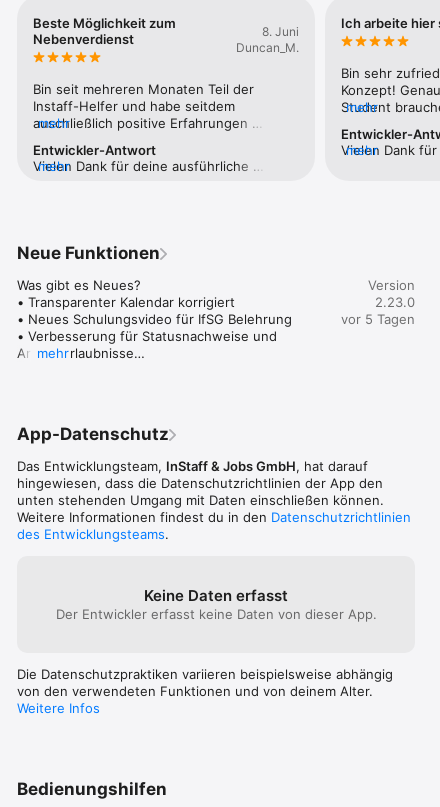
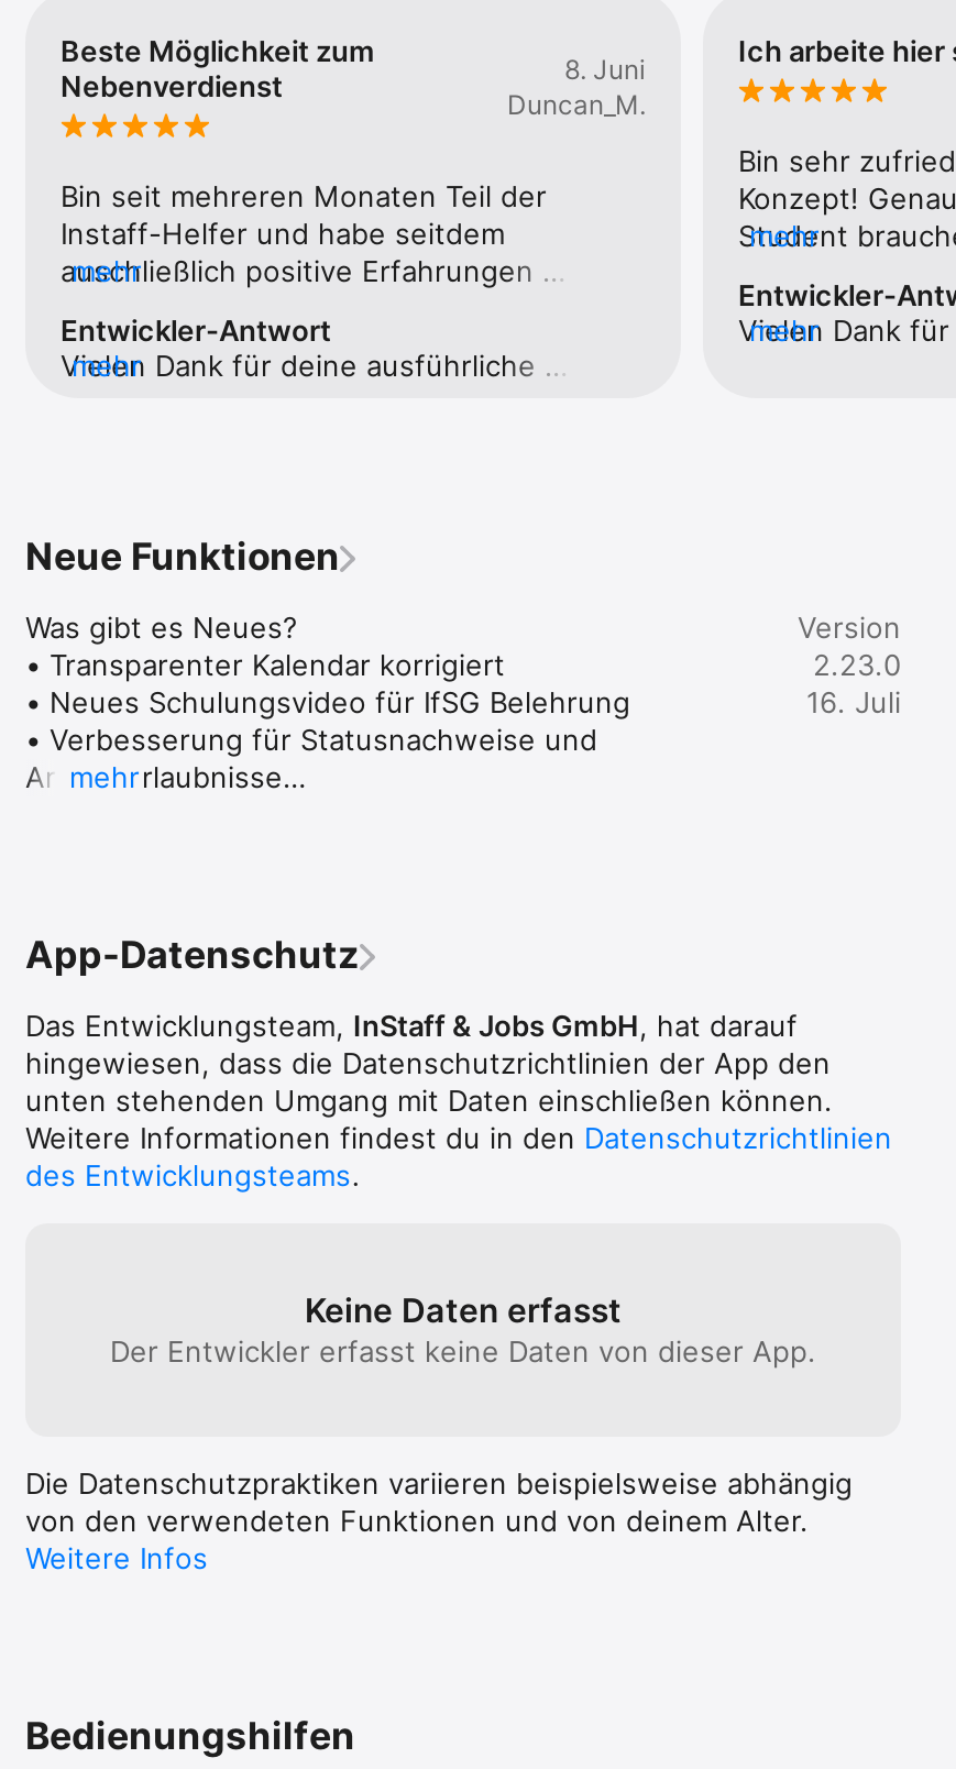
- vor 5 Tagen
+ 16. Juli
